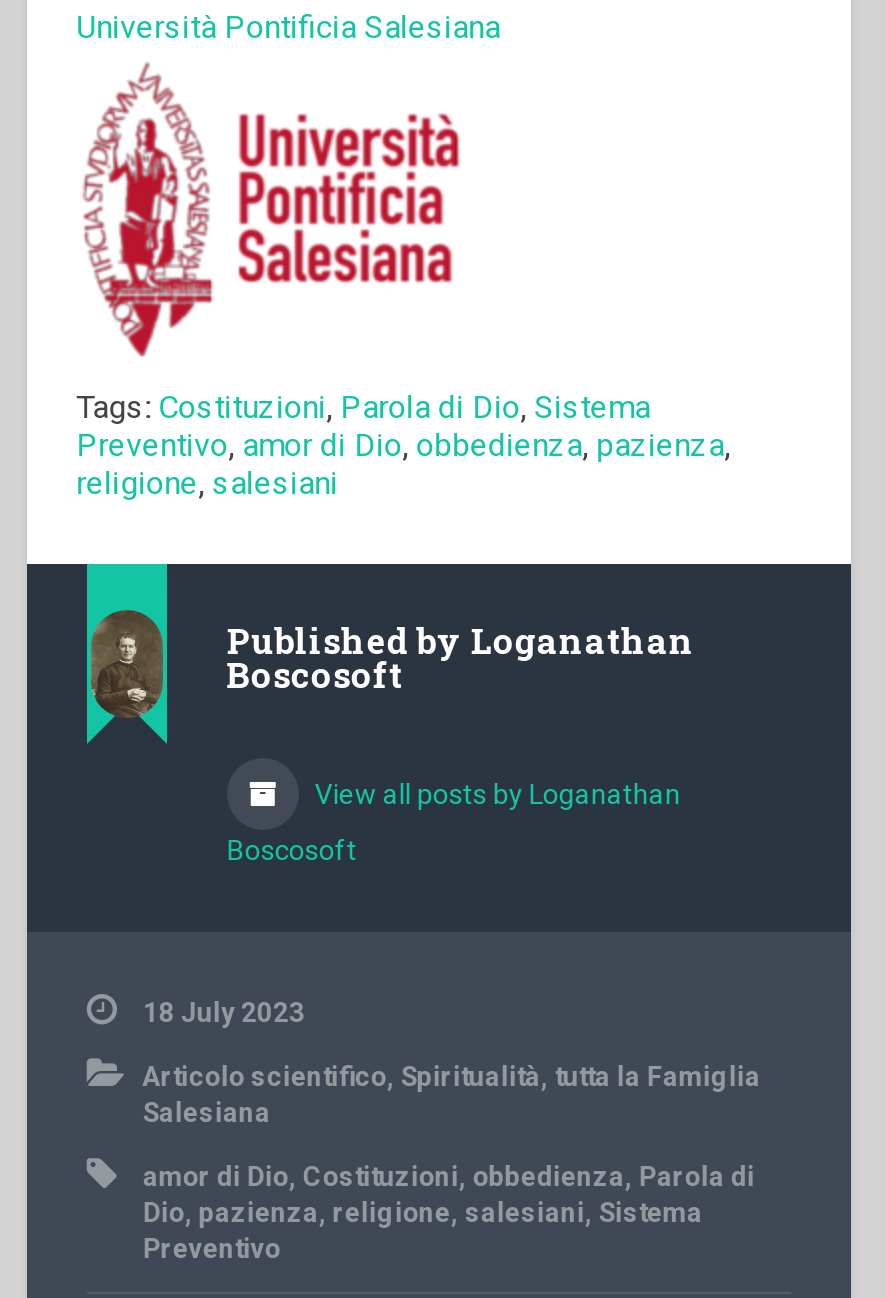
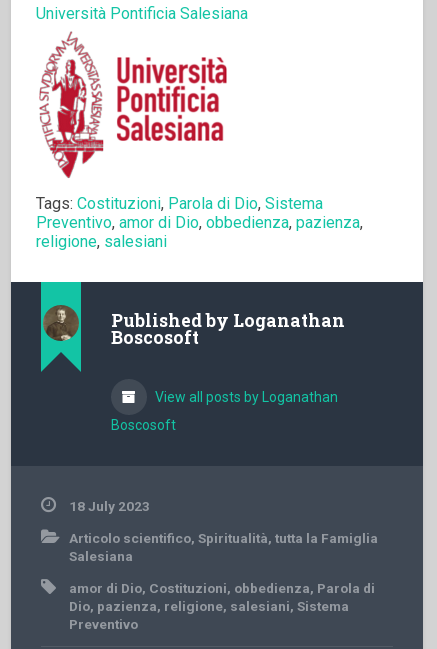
- [image]
+ [image]
